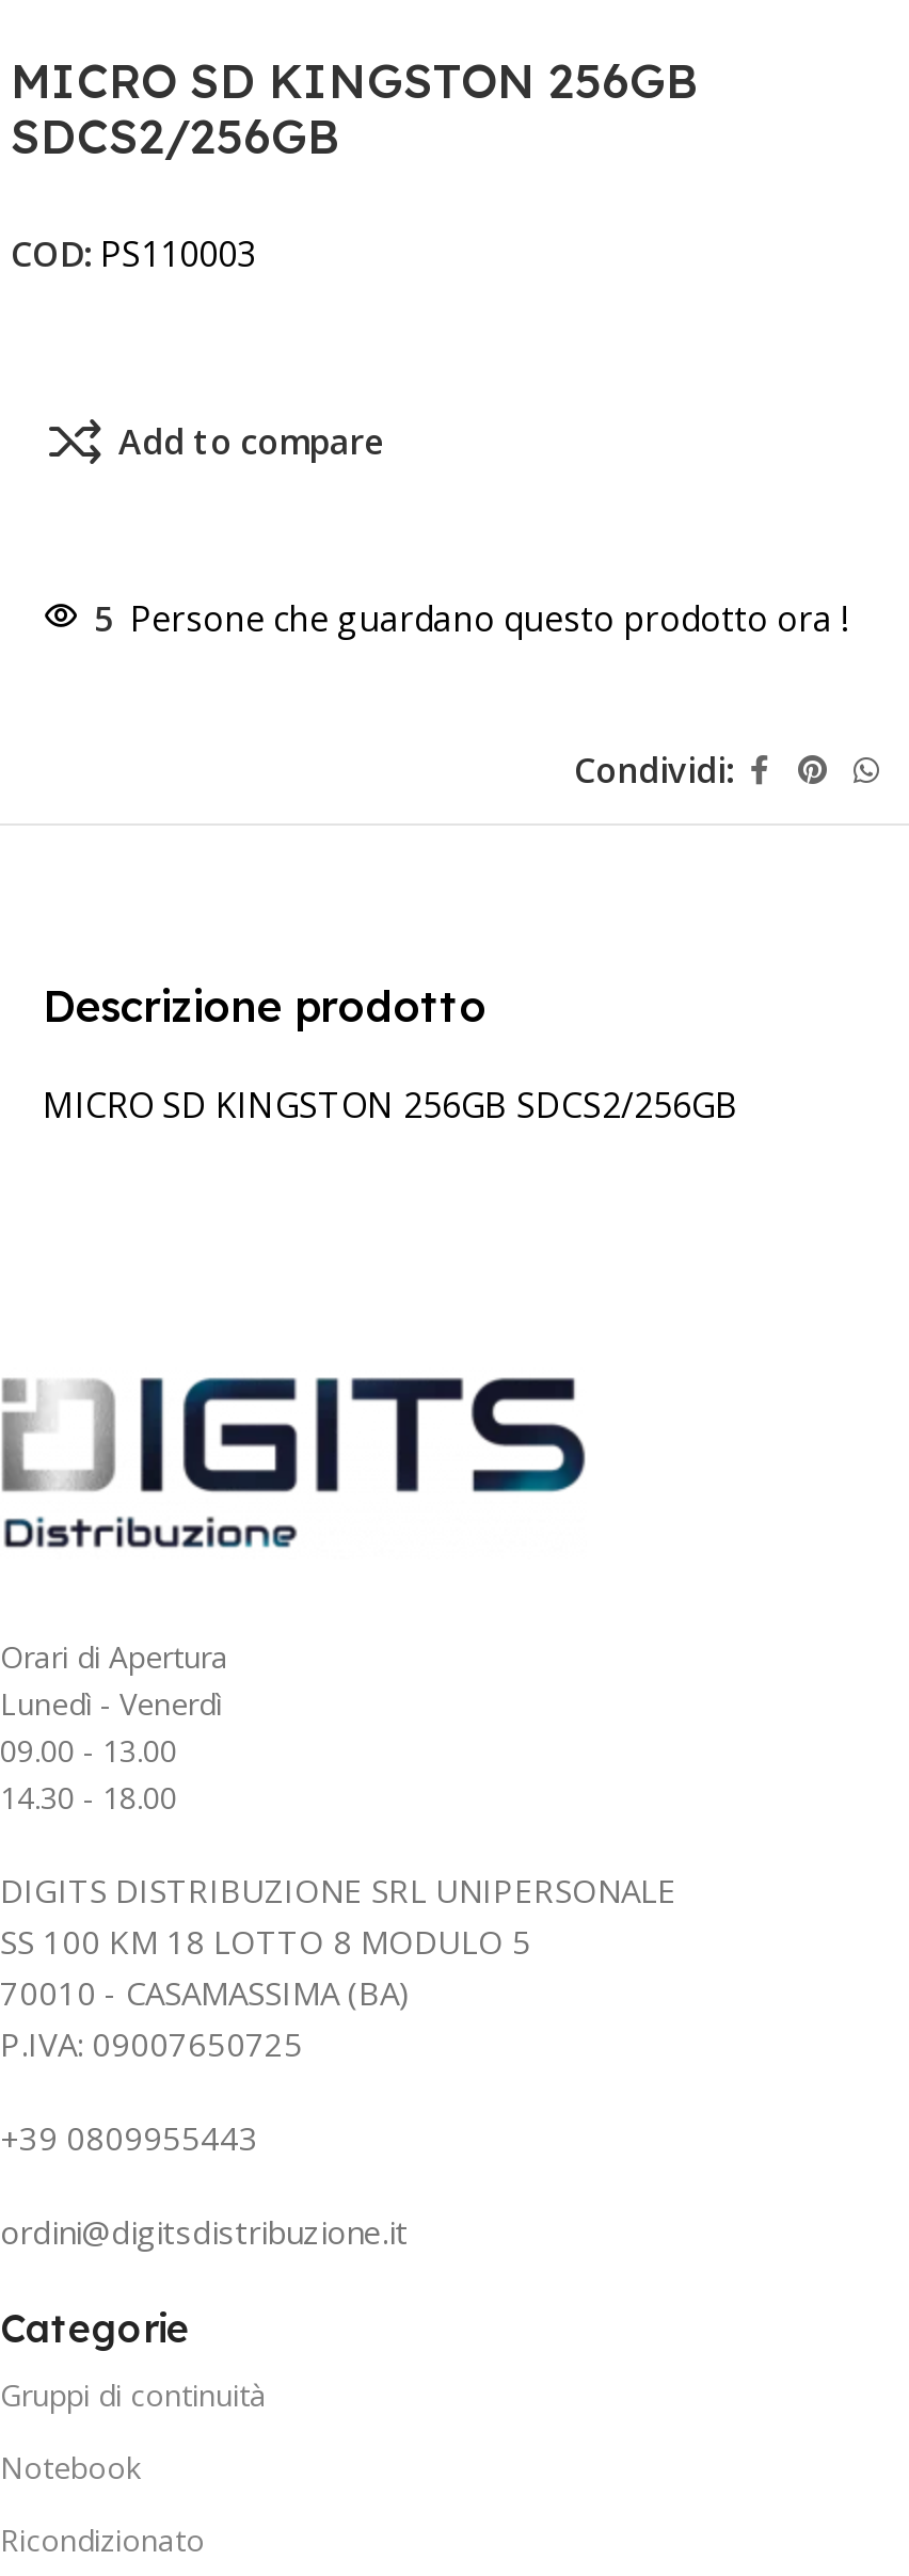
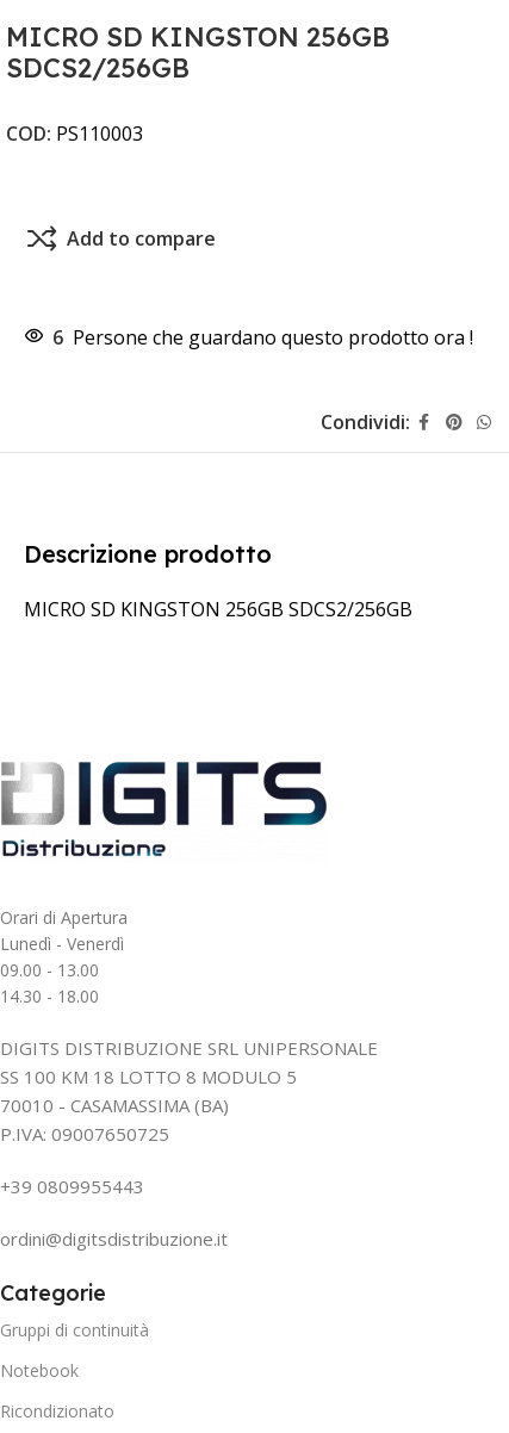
- 5 Persone che guardano questo prodotto ora !
+ 6 Persone che guardano questo prodotto ora !
